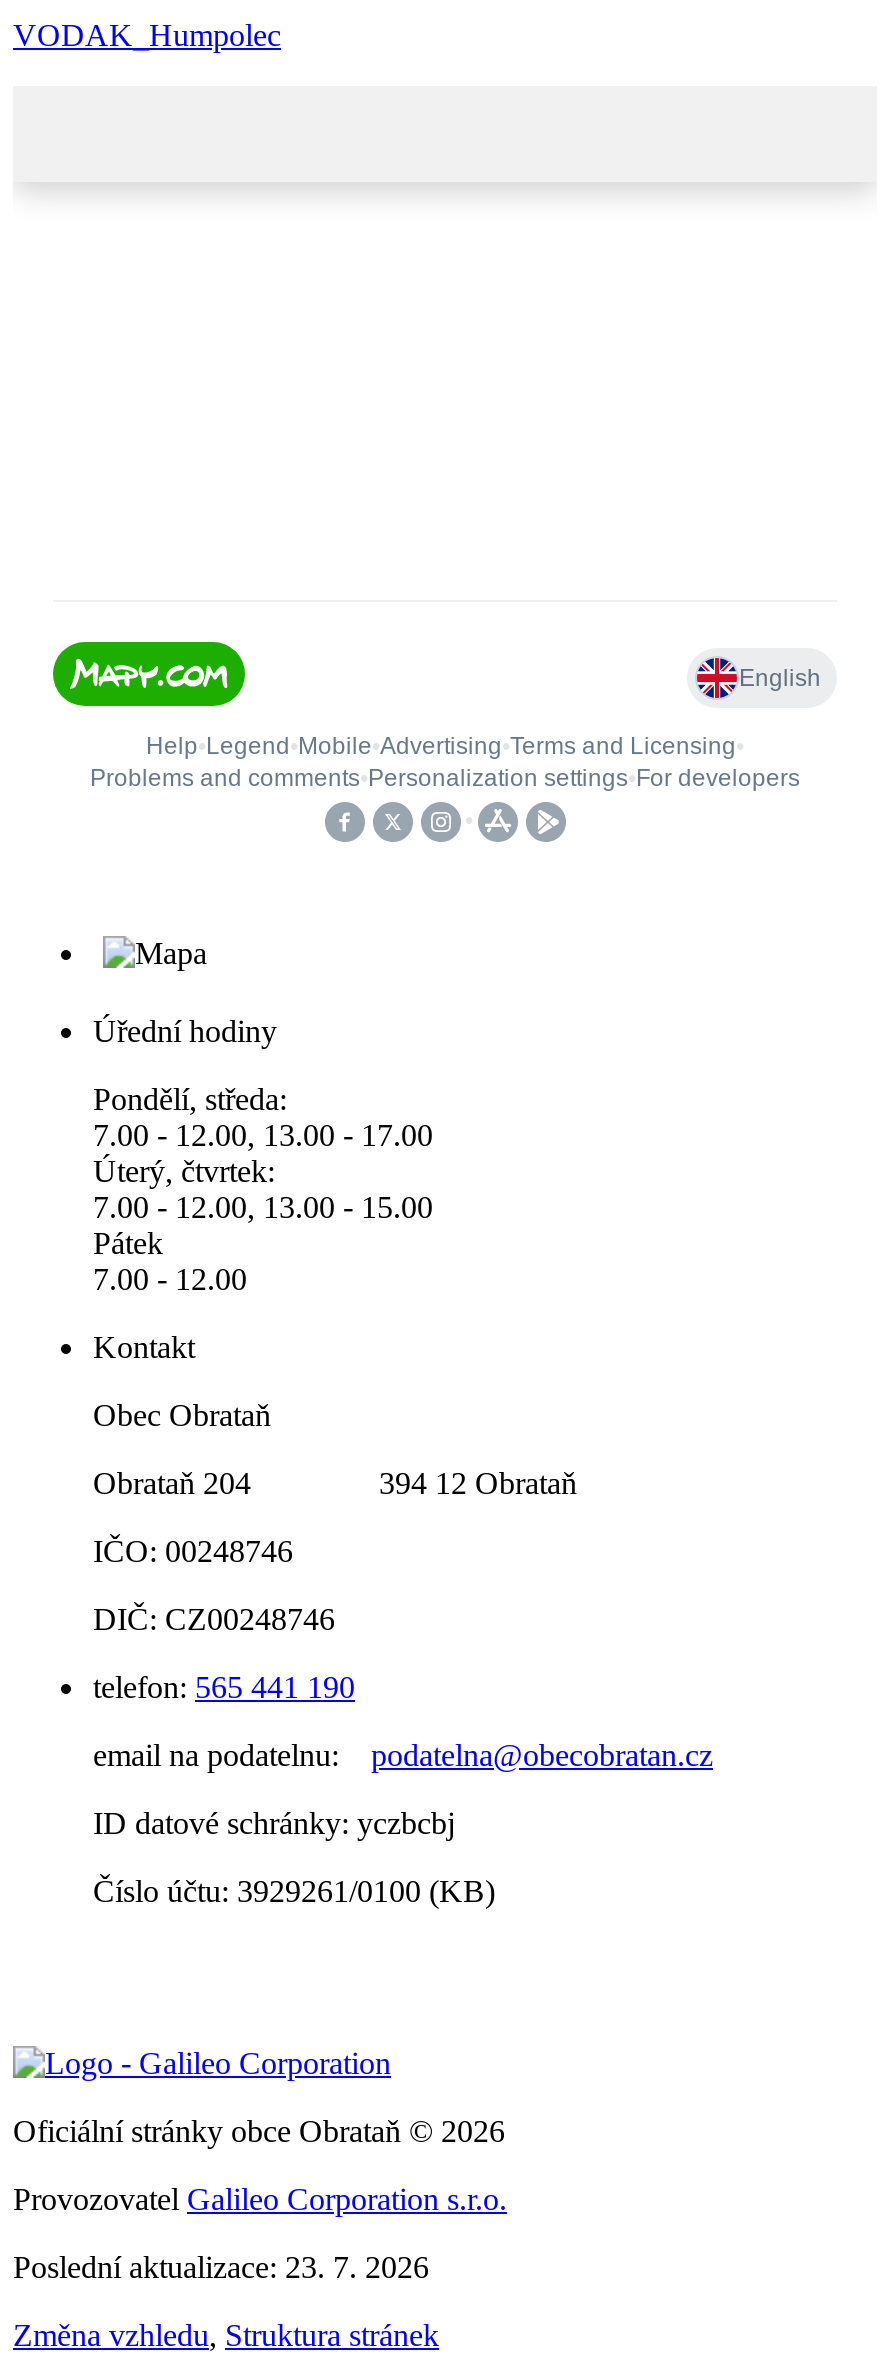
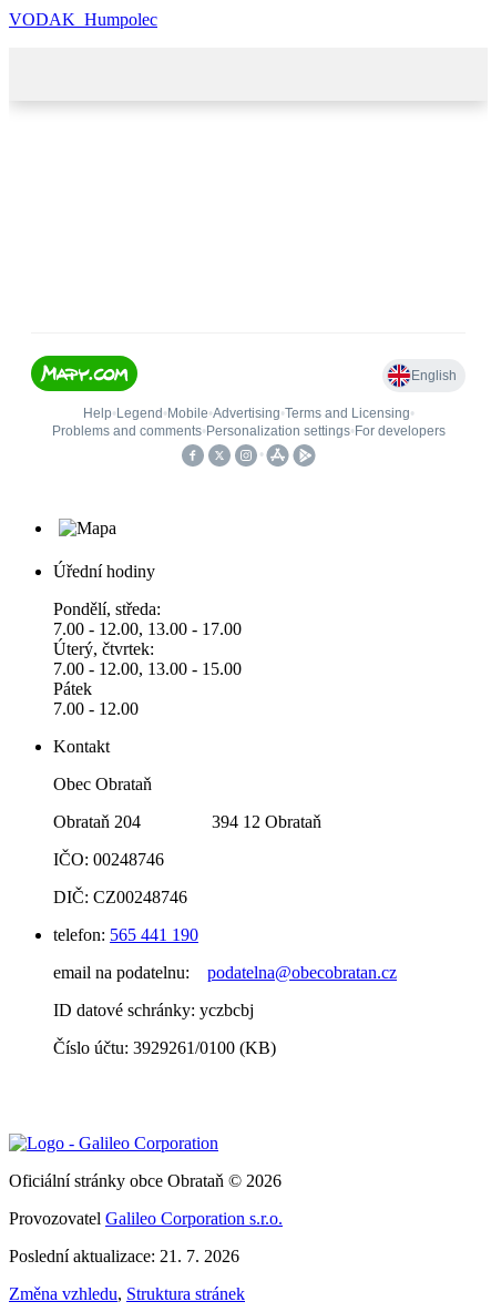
- Poslední aktualizace: 23. 7. 2026
+ Poslední aktualizace: 21. 7. 2026
